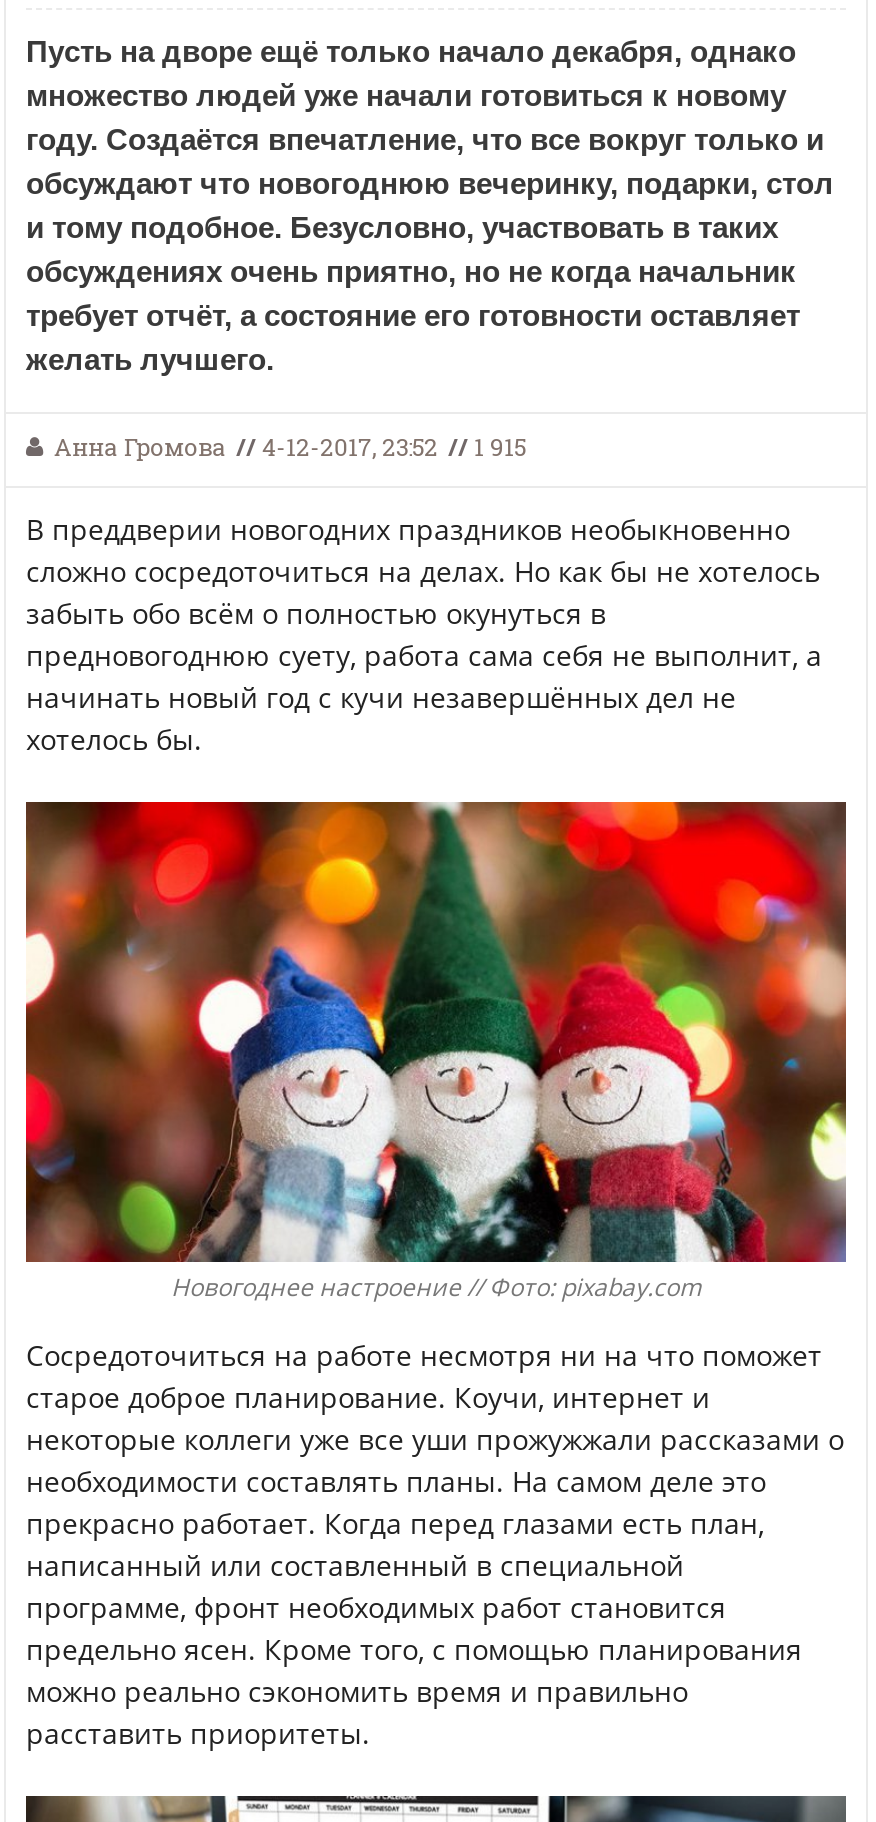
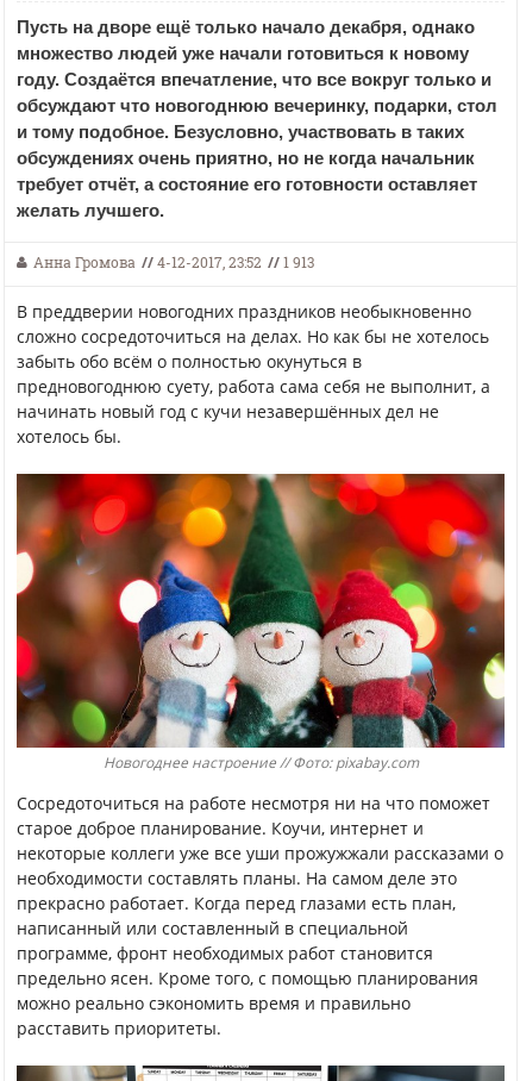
- Анна Громова // 4-12-2017, 23:52 // 1 915
+ Анна Громова // 4-12-2017, 23:52 // 1 913
